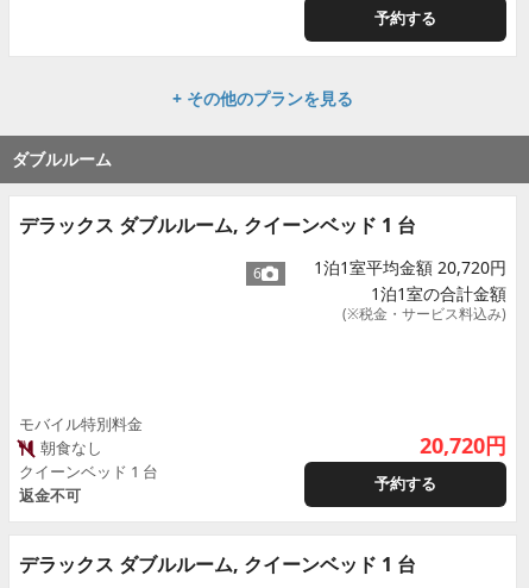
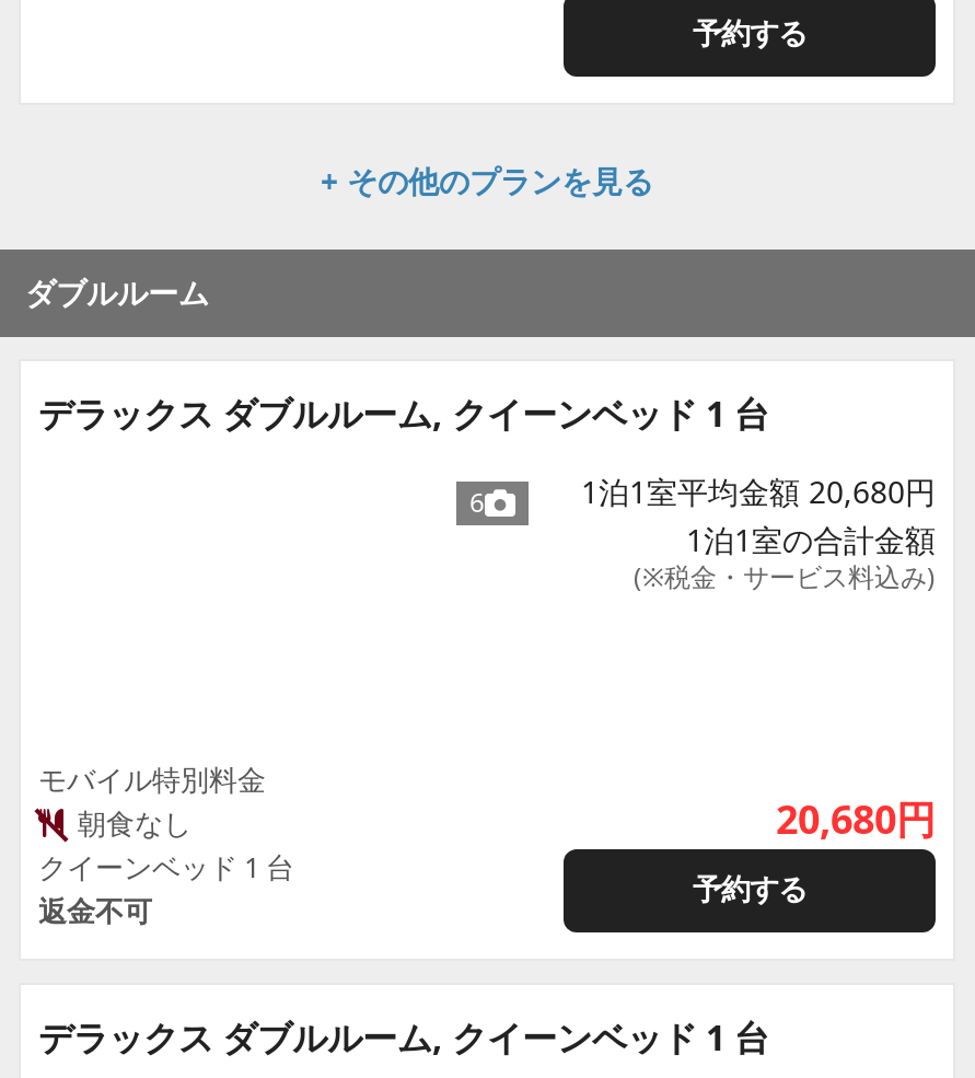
- 1泊1室平均金額 20,720円
+ 1泊1室平均金額 20,680円

- 20,720円
+ 20,680円
